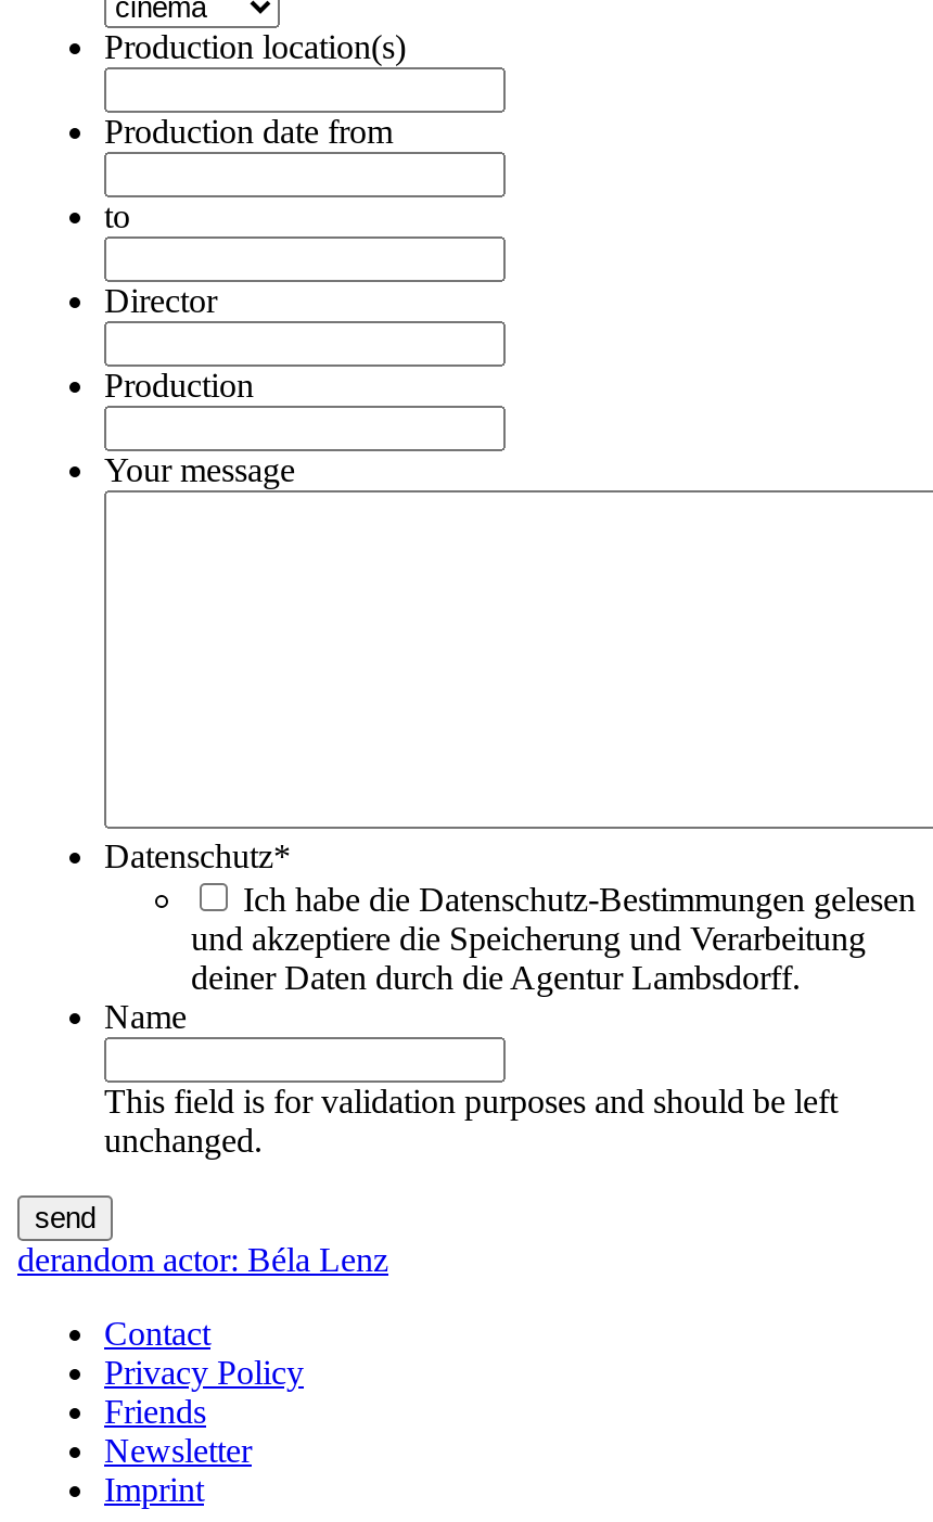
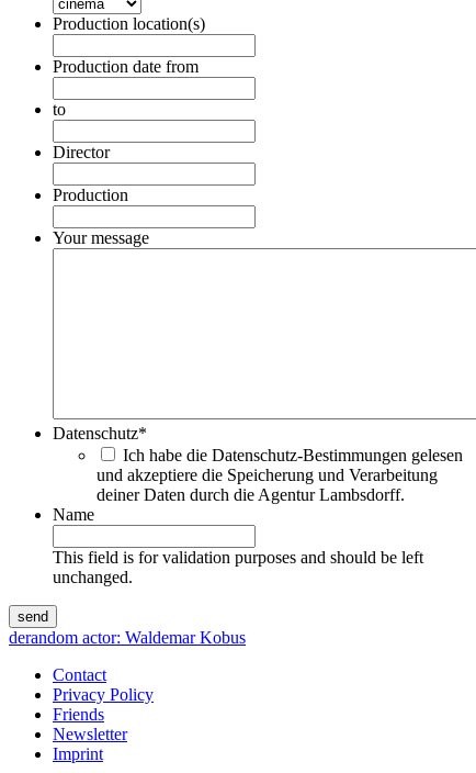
- derandom actor: Béla Lenz
+ derandom actor: Waldemar Kobus
